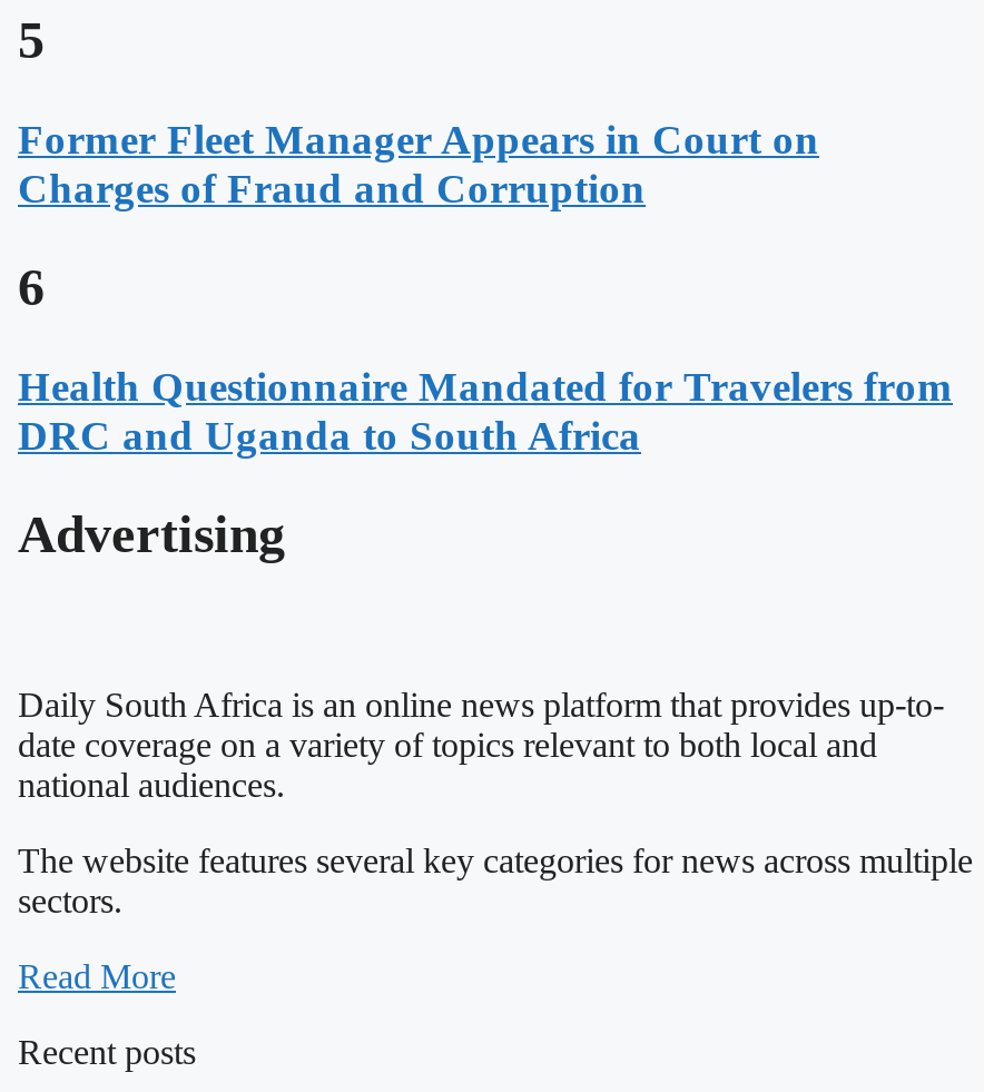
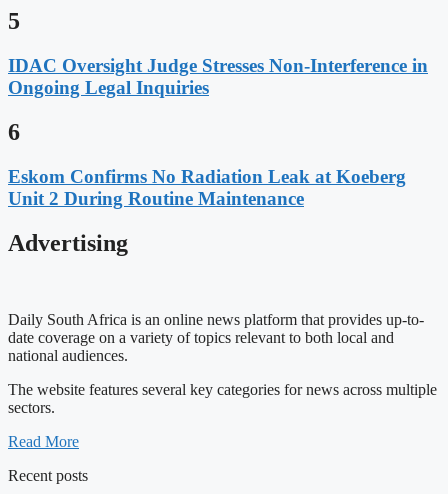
- Former Fleet Manager Appears in Court on
- Charges of Fraud and Corruption
+ IDAC Oversight Judge Stresses Non-Interference in
+ Ongoing Legal Inquiries

- Health Questionnaire Mandated for Travelers from
- DRC and Uganda to South Africa
+ Eskom Confirms No Radiation Leak at Koeberg
+ Unit 2 During Routine Maintenance
